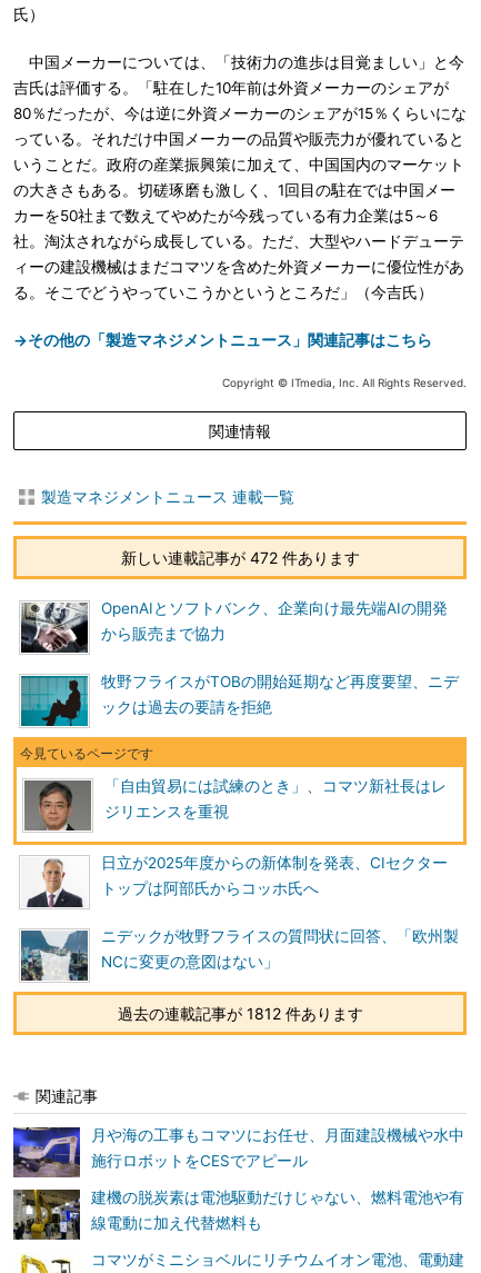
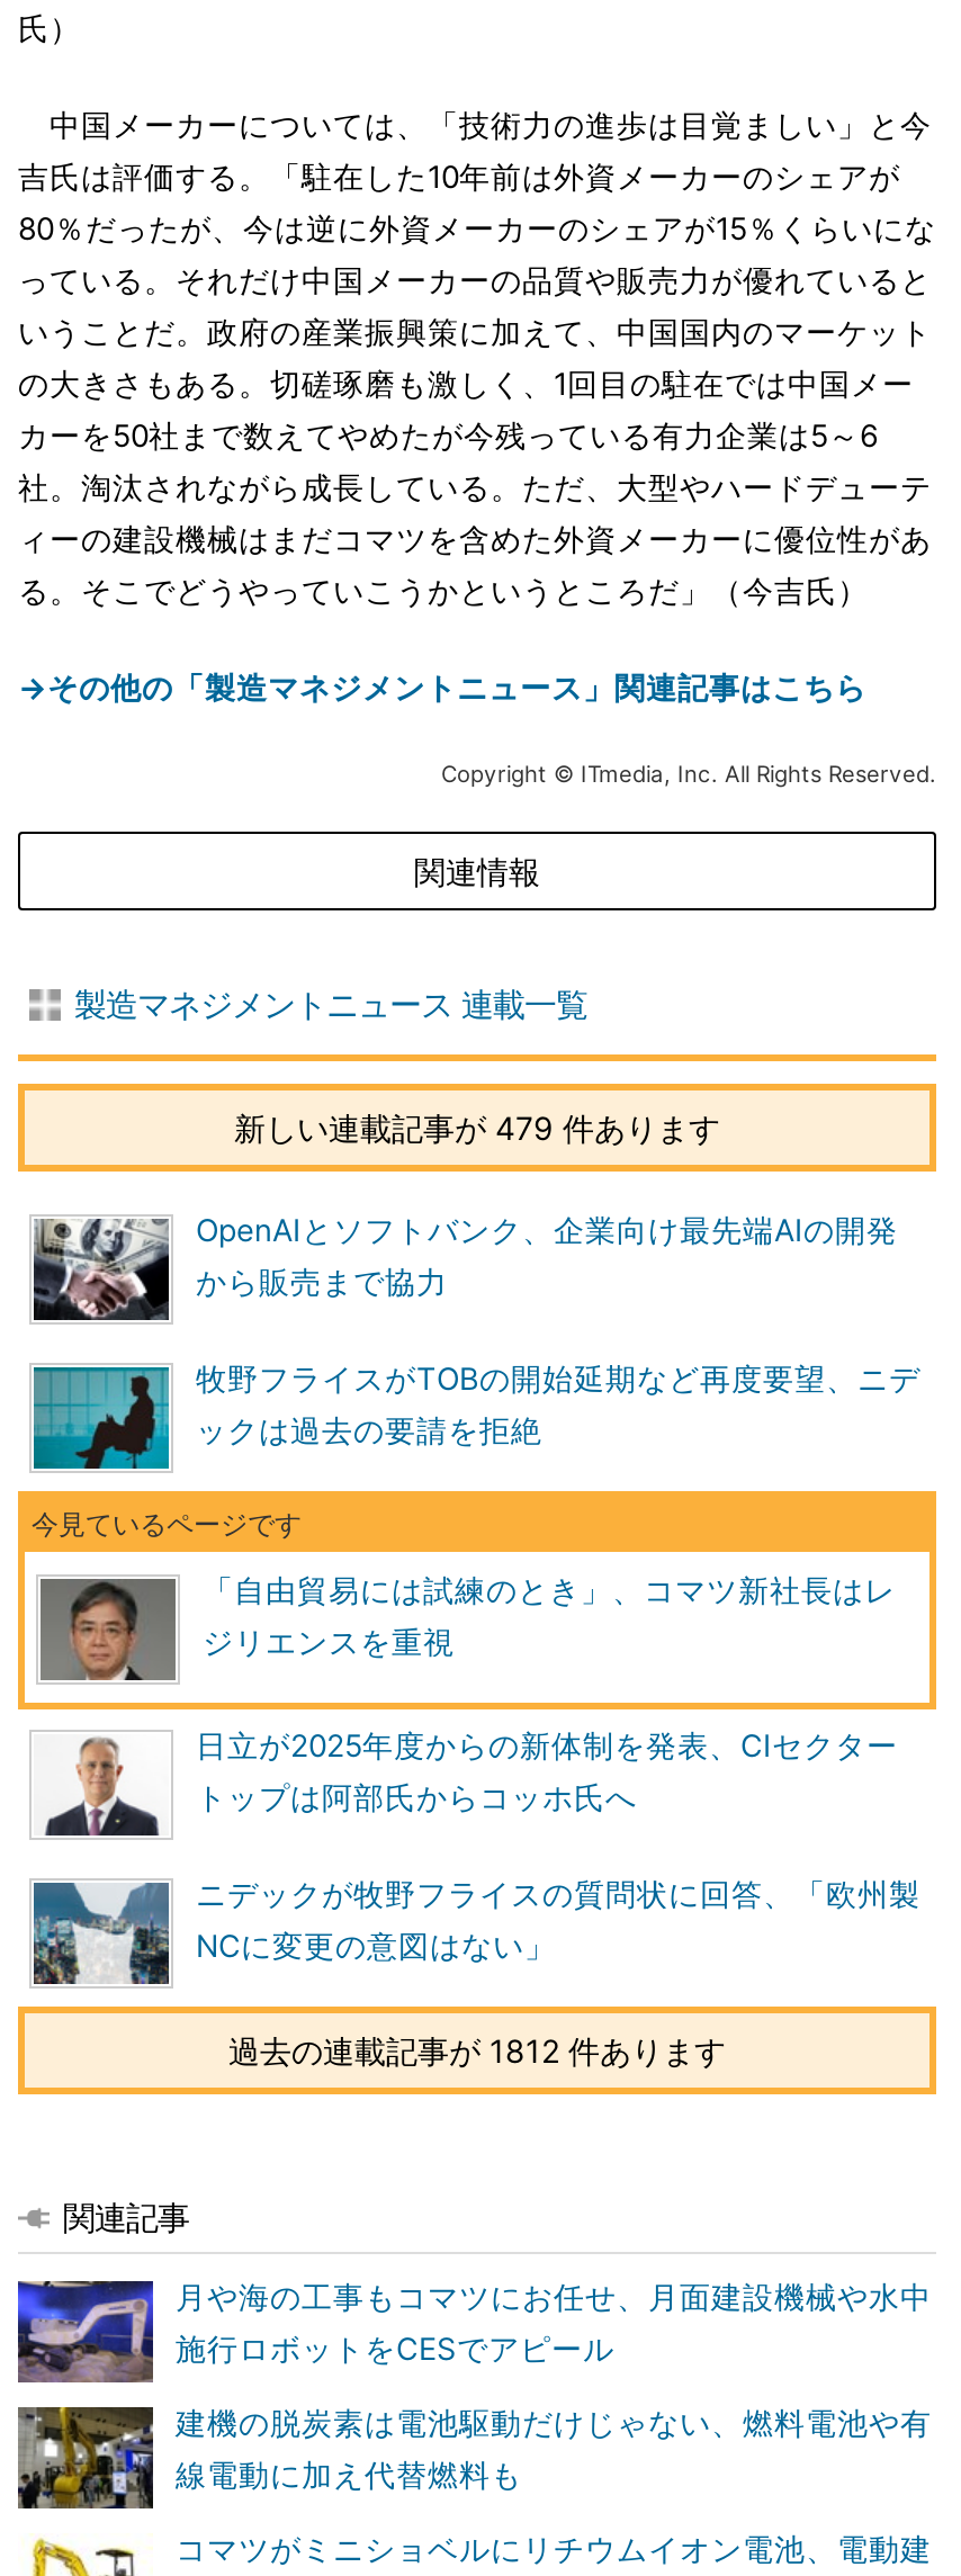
- 新しい連載記事が 472 件あります
+ 新しい連載記事が 479 件あります
